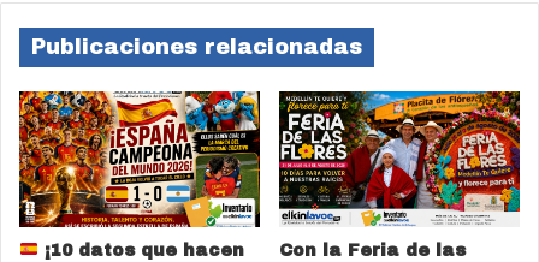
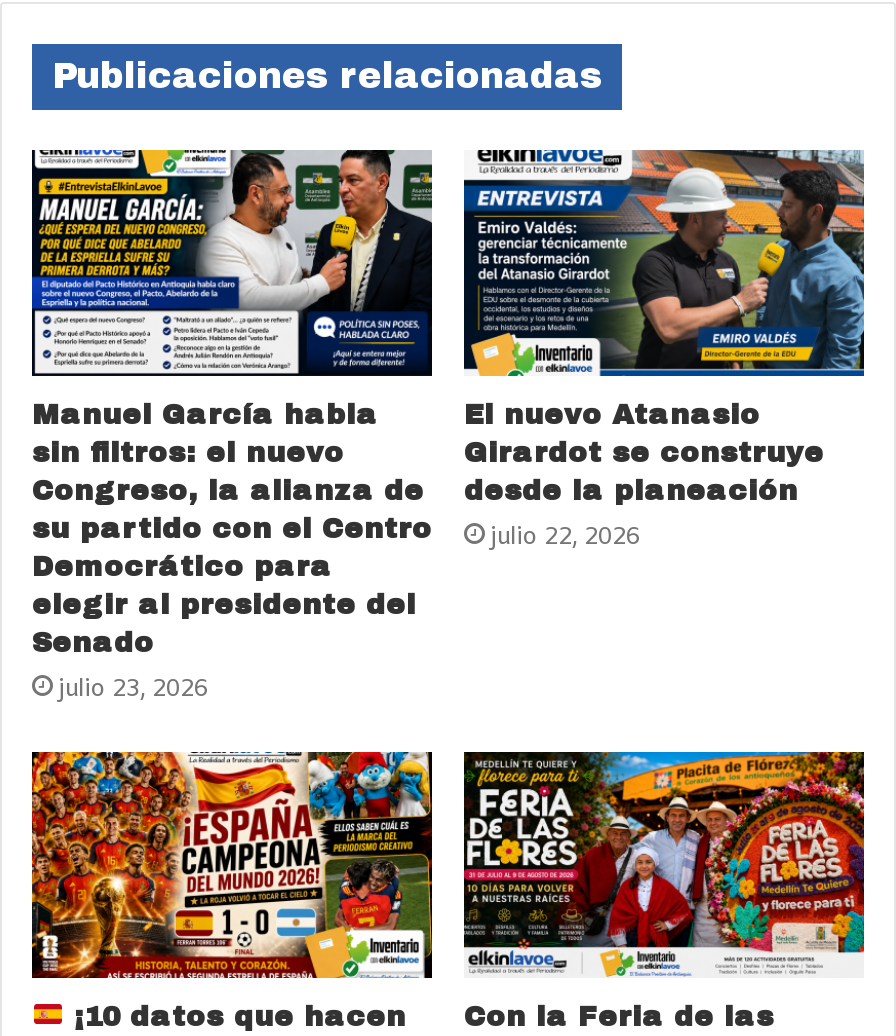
+ [image]
+ Manuel García habla
+ sin filtros: el nuevo
+ Congreso, la alianza de
+ su partido con el Centro
+ Democrático para
+ elegir al presidente del
+ Senado
+ julio 23, 2026

+ [image]
+ El nuevo Atanasio
+ Girardot se construye
+ desde la planeación
+ julio 22, 2026
